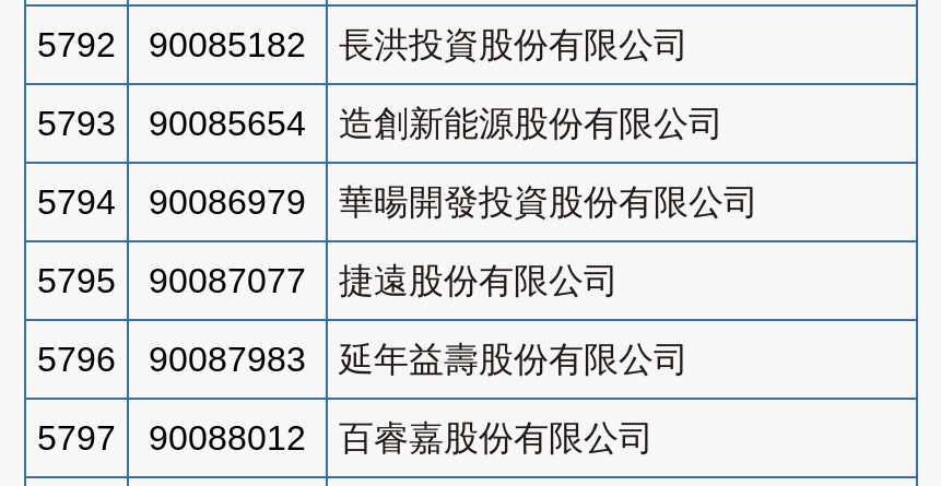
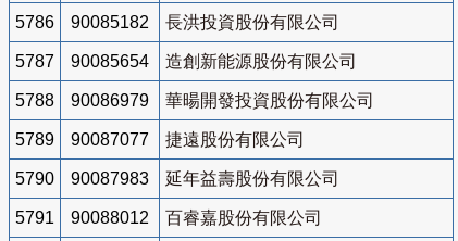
- 5792 90085182 長洪投資股份有限公司
+ 5786 90085182 長洪投資股份有限公司

- 5793 90085654 造創新能源股份有限公司
+ 5787 90085654 造創新能源股份有限公司

- 5794 90086979 華暘開發投資股份有限公司
+ 5788 90086979 華暘開發投資股份有限公司

- 5795 90087077 捷遠股份有限公司
+ 5789 90087077 捷遠股份有限公司

- 5796 90087983 延年益壽股份有限公司
+ 5790 90087983 延年益壽股份有限公司

- 5797 90088012 百睿嘉股份有限公司
+ 5791 90088012 百睿嘉股份有限公司
